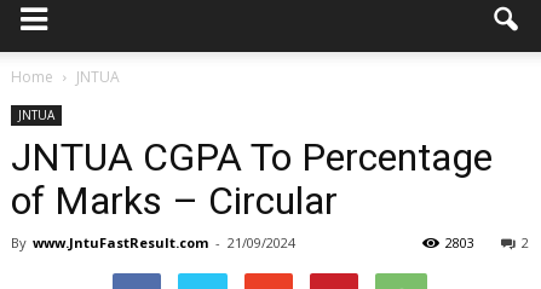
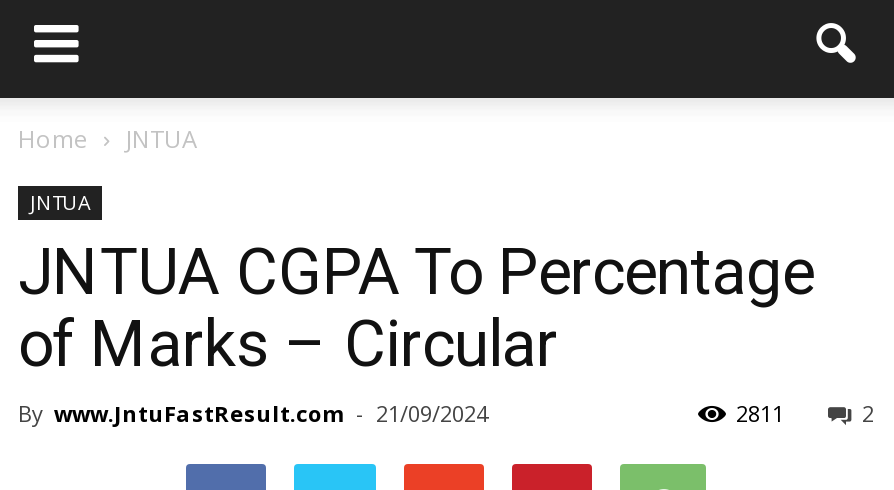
- 2803
+ 2811
